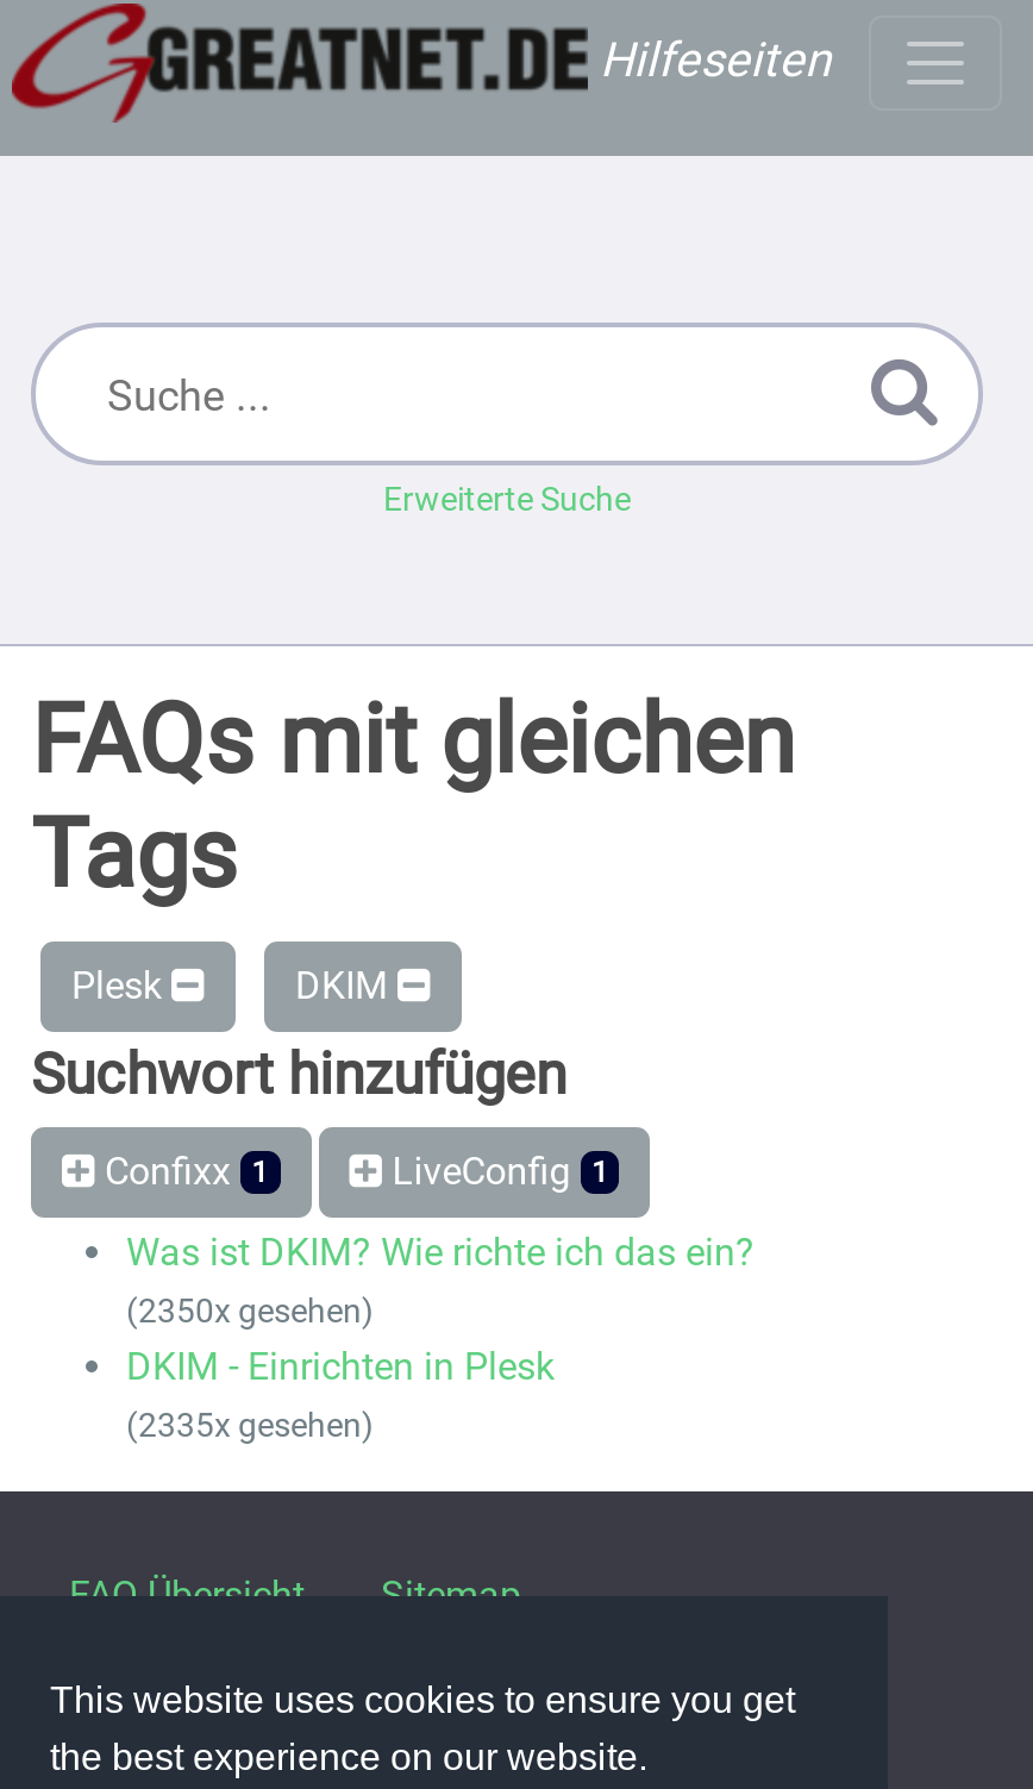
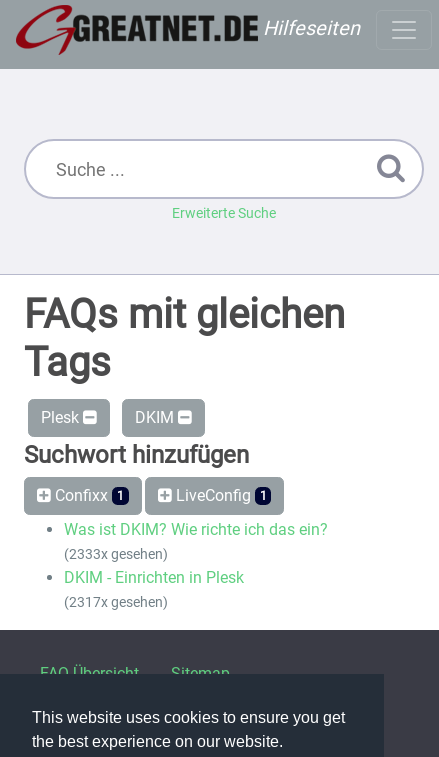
- (2350x gesehen)
+ (2333x gesehen)

- (2335x gesehen)
+ (2317x gesehen)
